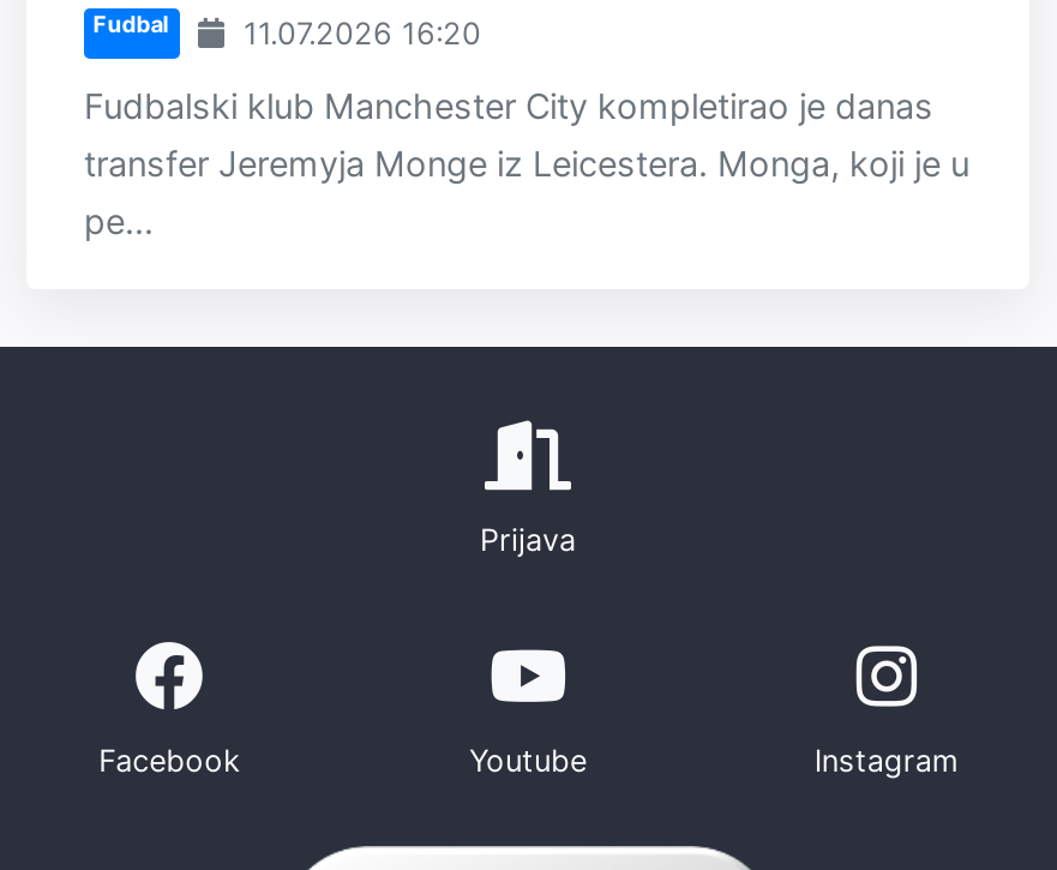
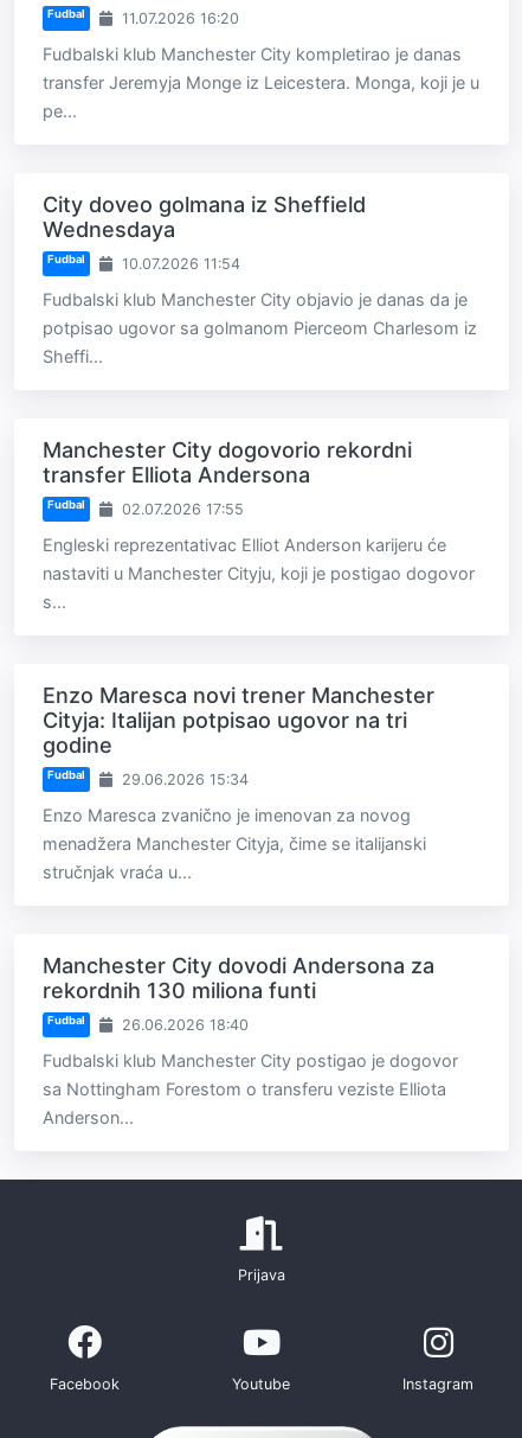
+ City doveo golmana iz Sheffield
+ Wednesdaya
+ Fudbal
+ 10.07.2026 11:54
+ Fudbalski klub Manchester City objavio je danas da je
+ potpisao ugovor sa golmanom Pierceom Charlesom iz
+ Sheffi...

+ Manchester City dogovorio rekordni
+ transfer Elliota Andersona
+ Fudbal
+ 02.07.2026 17:55
+ Engleski reprezentativac Elliot Anderson karijeru će
+ nastaviti u Manchester Cityju, koji je postigao dogovor
+ s...

+ Enzo Maresca novi trener Manchester
+ Cityja: Italijan potpisao ugovor na tri
+ godine
+ Fudbal
+ 29.06.2026 15:34
+ Enzo Maresca zvanično je imenovan za novog
+ menadžera Manchester Cityja, čime se italijanski
+ stručnjak vraća u...

+ Manchester City dovodi Andersona za
+ rekordnih 130 miliona funti
+ Fudbal
+ 26.06.2026 18:40
+ Fudbalski klub Manchester City postigao je dogovor
+ sa Nottingham Forestom o transferu veziste Elliota
+ Anderson...
